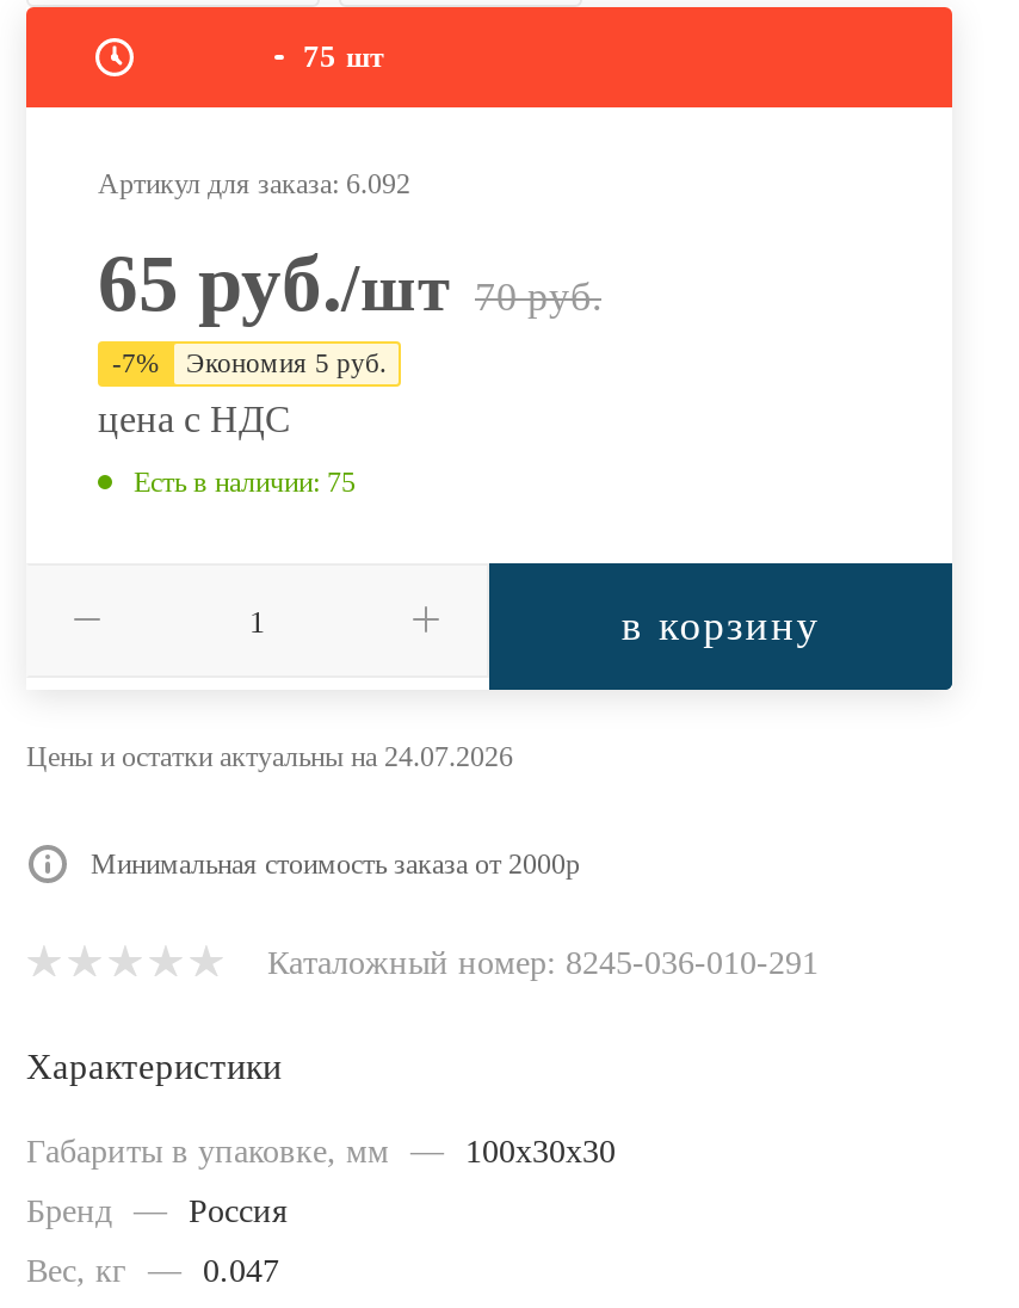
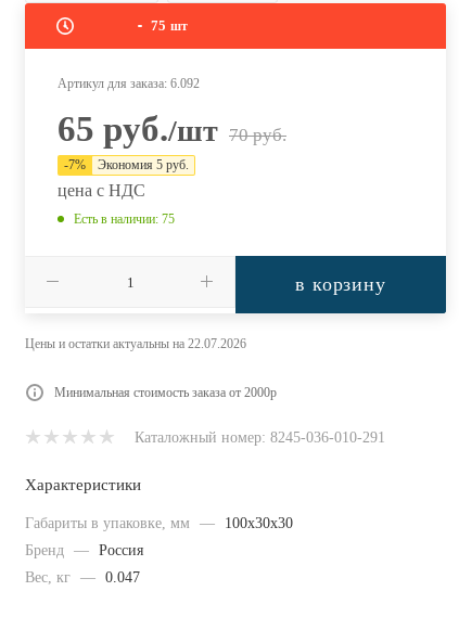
- Цены и остатки актуальны на 24.07.2026
+ Цены и остатки актуальны на 22.07.2026
